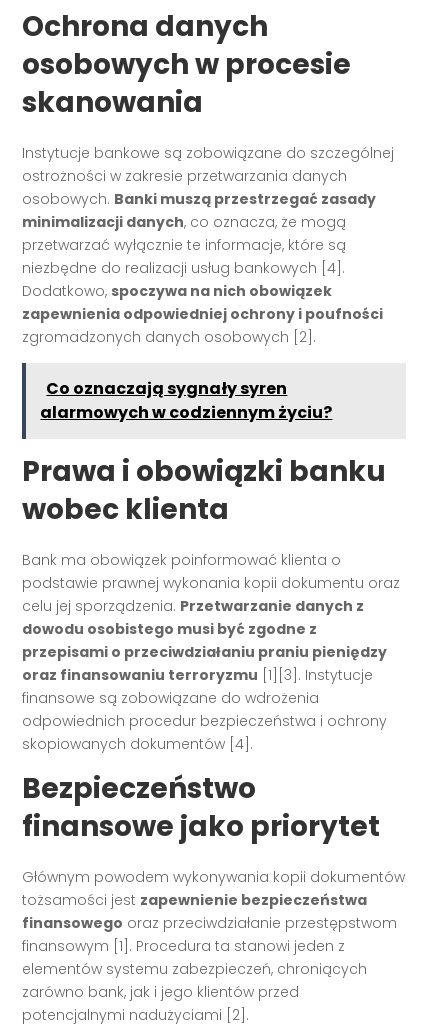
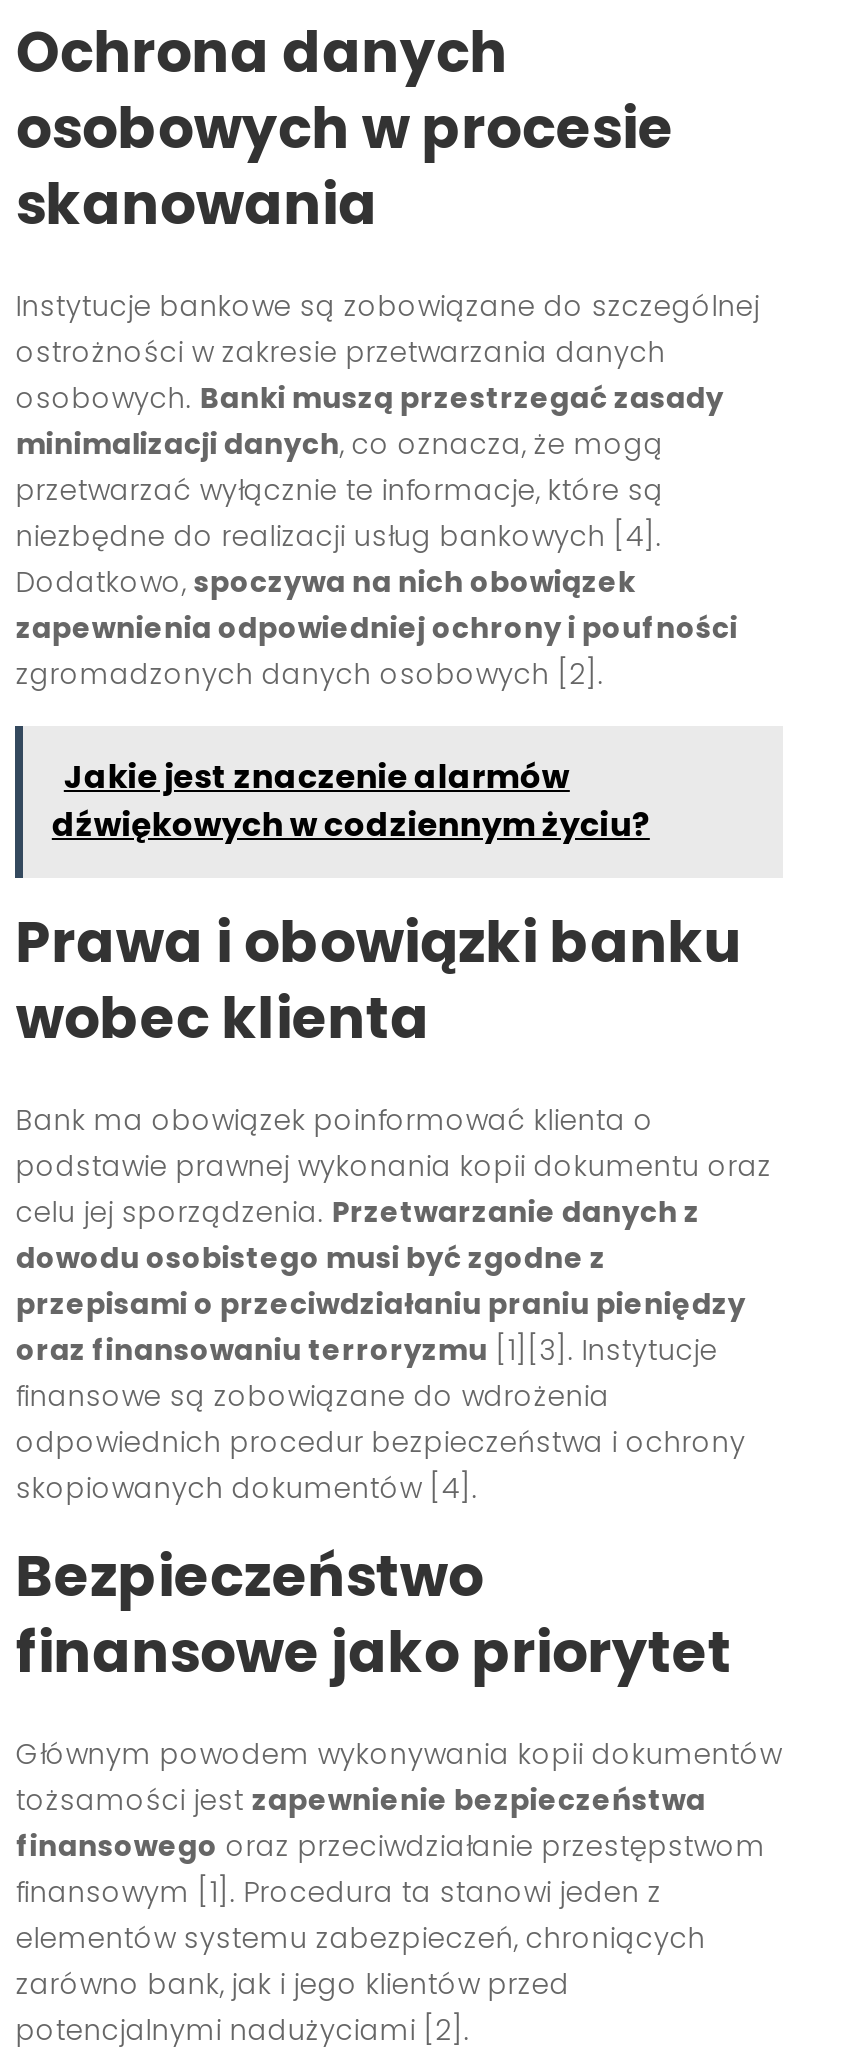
- Co oznaczają sygnały syren
- alarmowych w codziennym życiu?
+ Jakie jest znaczenie alarmów
+ dźwiękowych w codziennym życiu?
